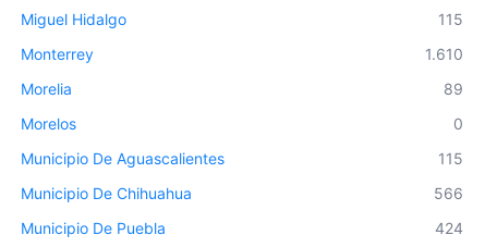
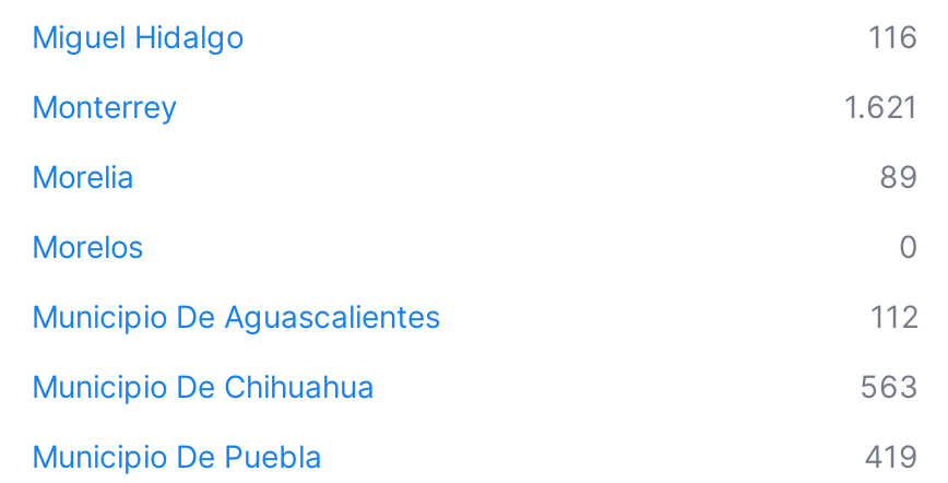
- 115
+ 116

- 1.610
+ 1.621

- 115
+ 112

- 566
+ 563

- 424
+ 419
